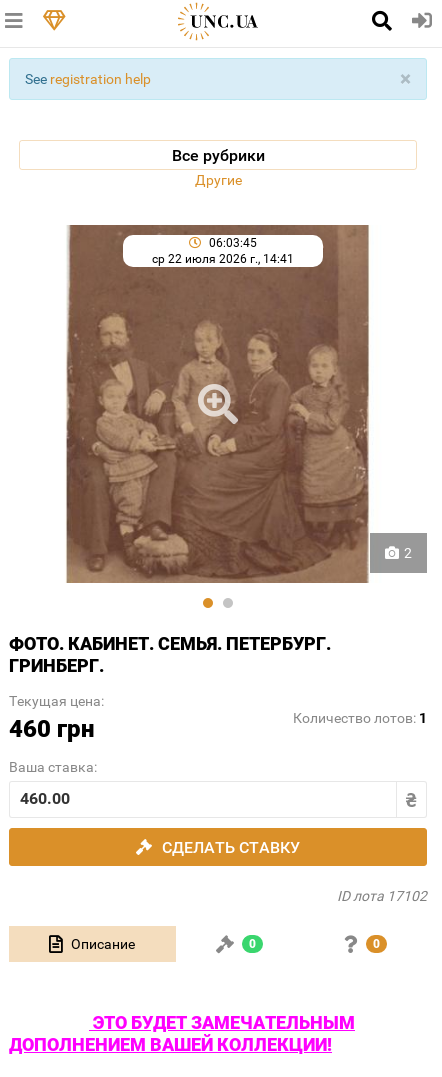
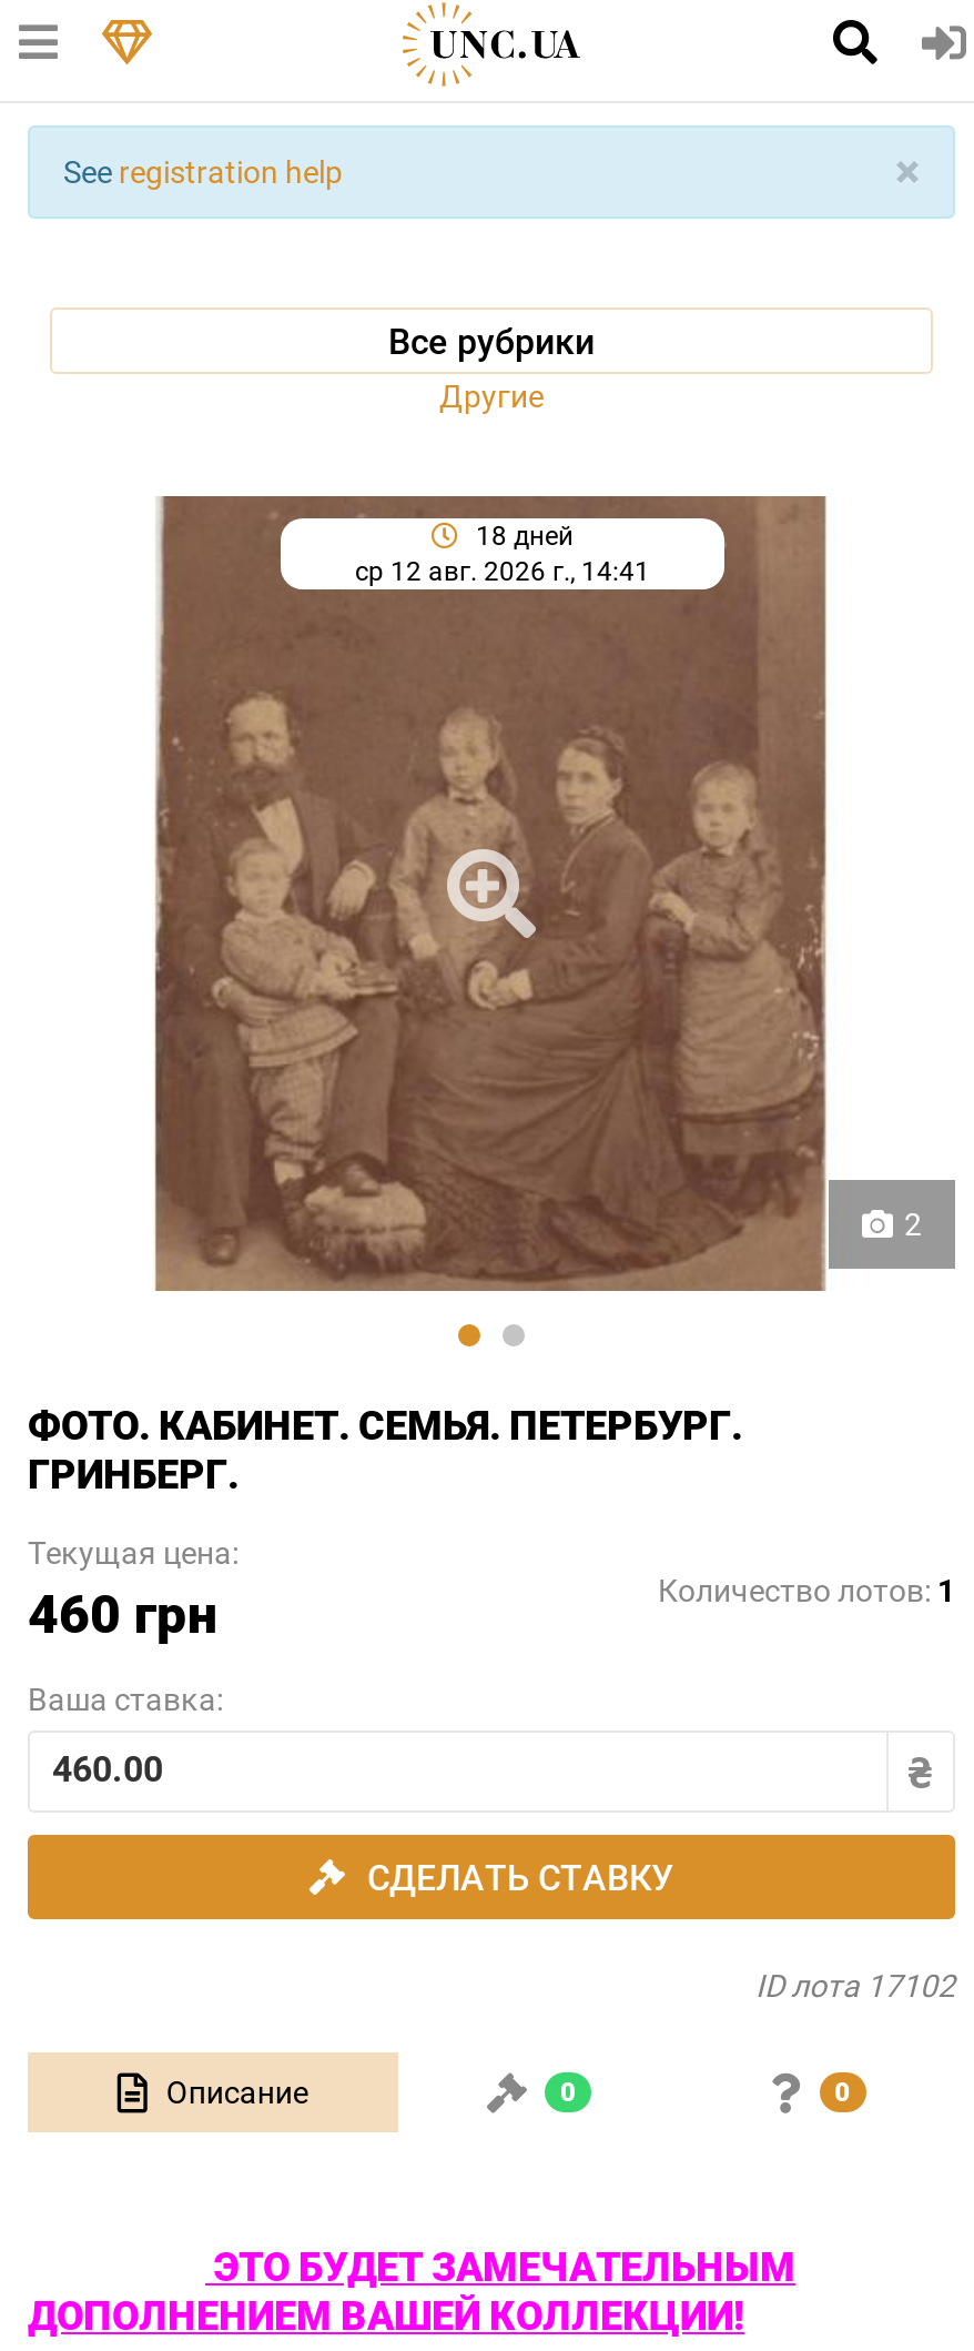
- 06:03:45
- ср 22 июля 2026 г., 14:41
+ 18 дней
+ ср 12 авг. 2026 г., 14:41
